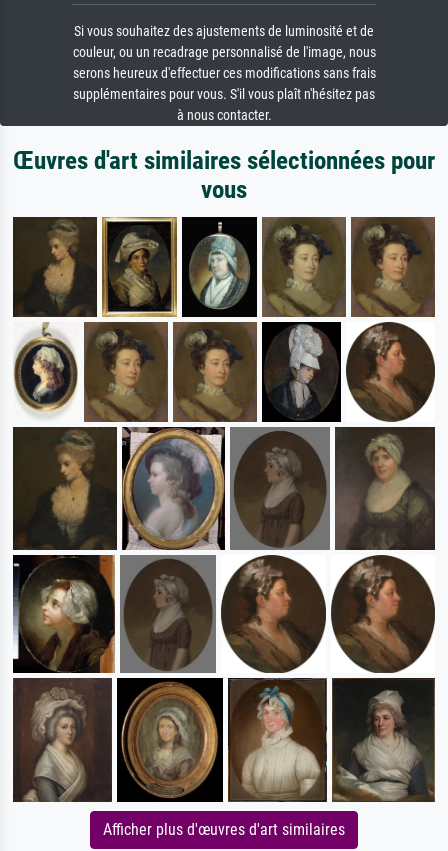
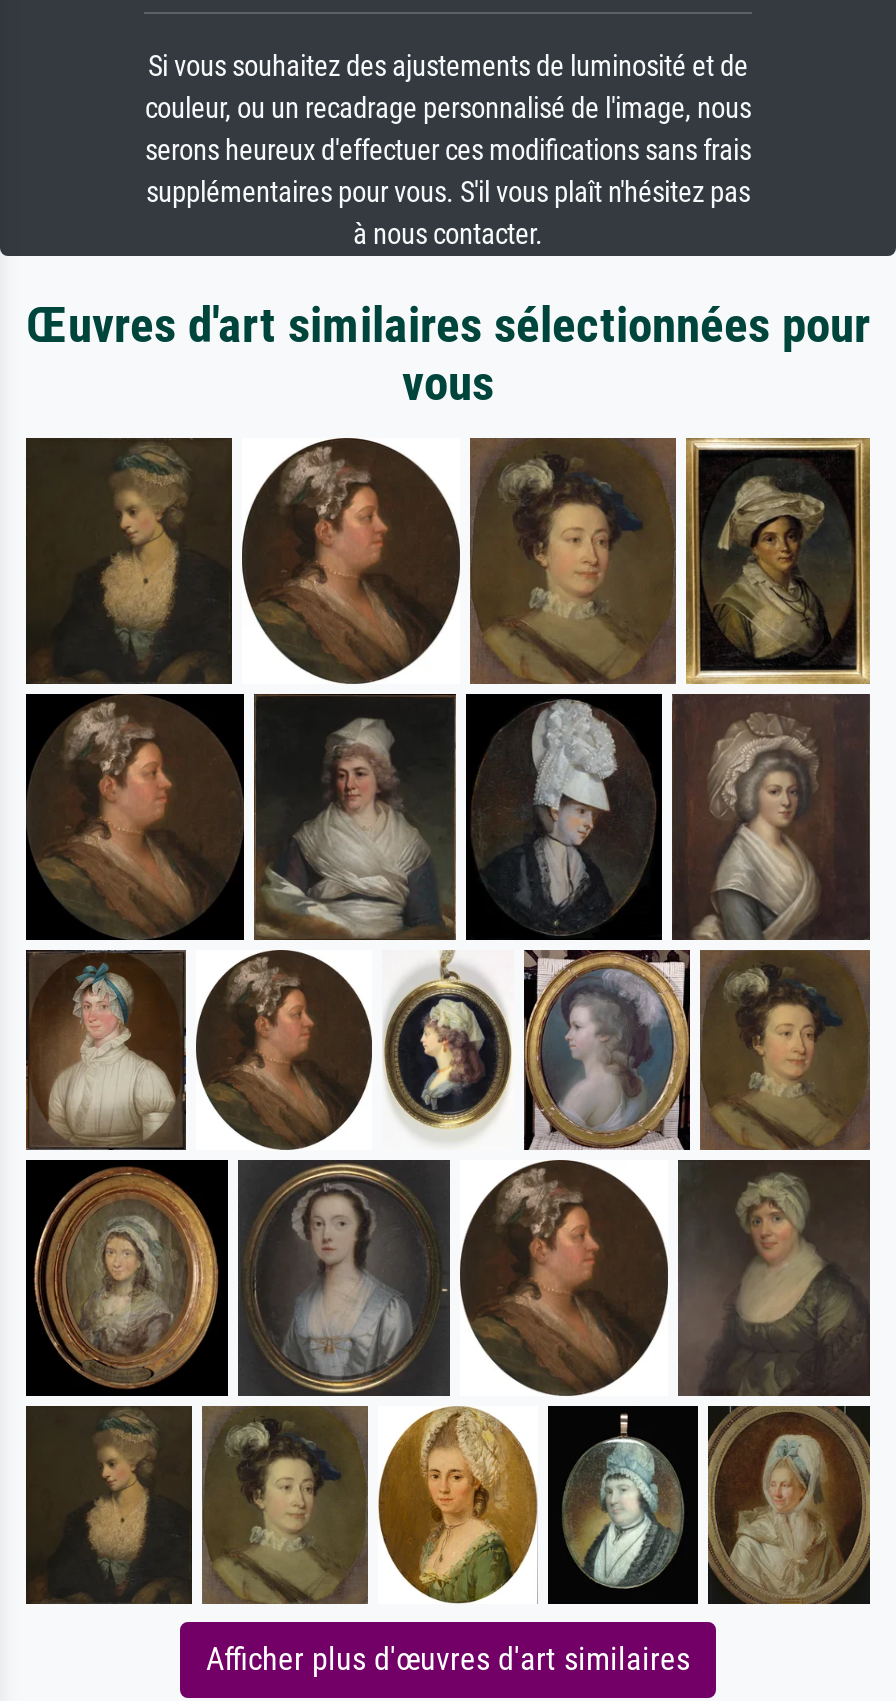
- [image]
+ [image]
